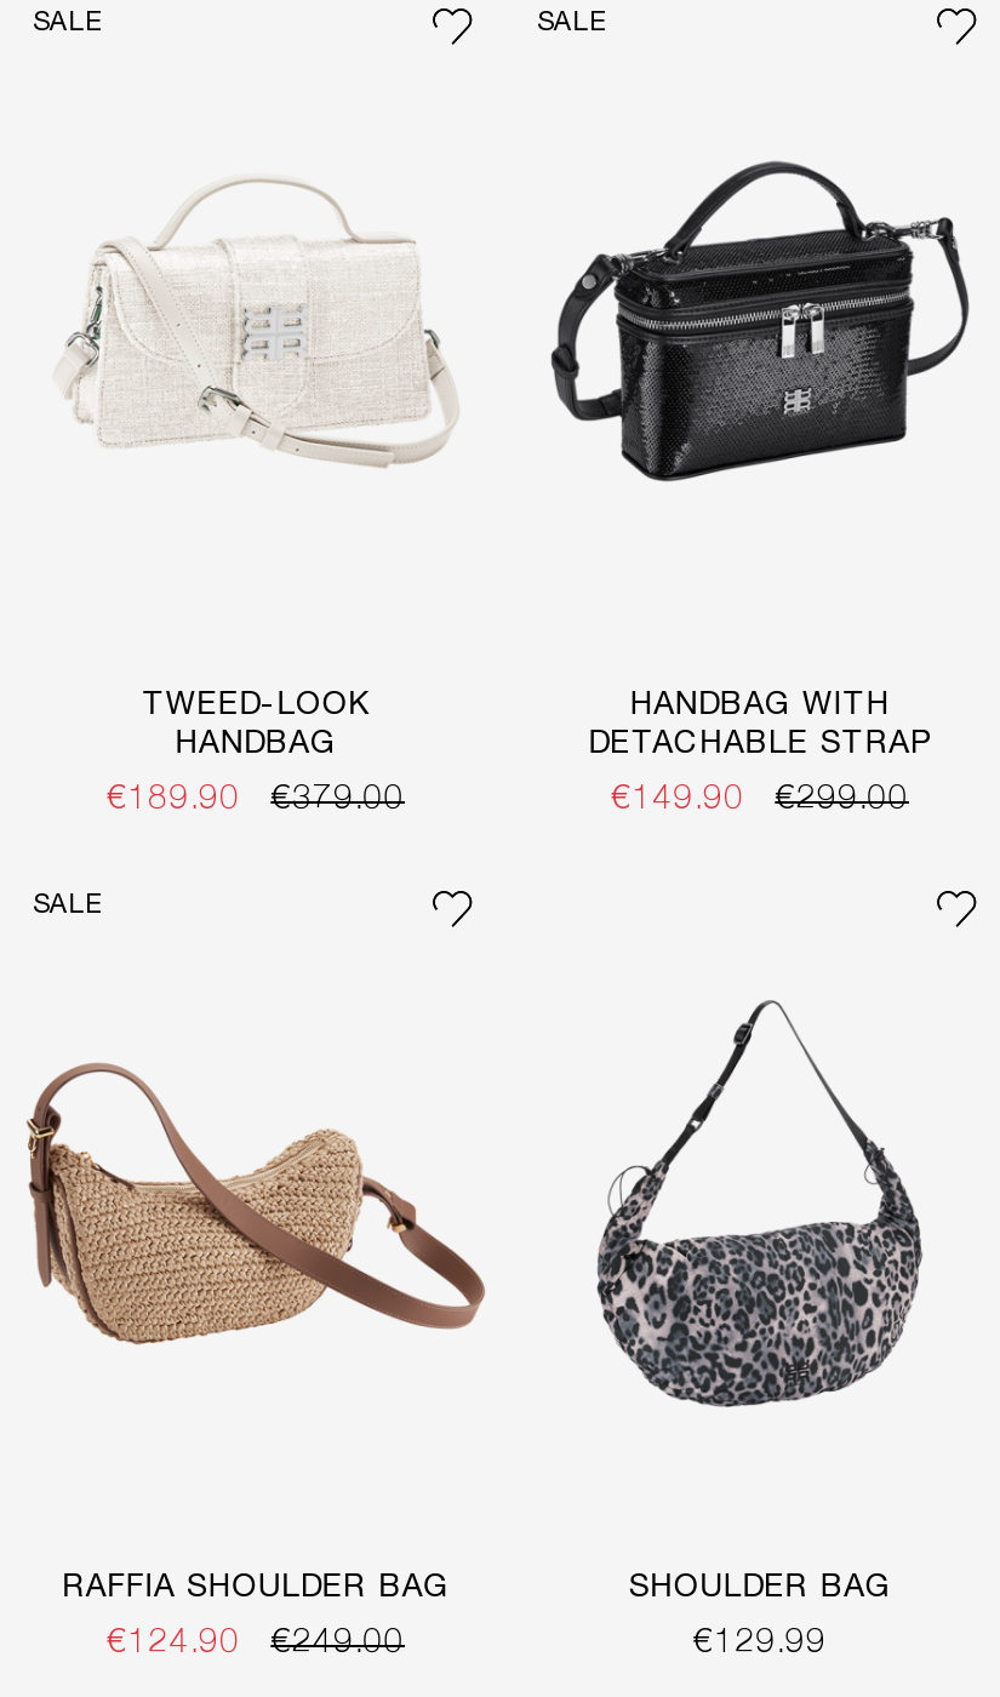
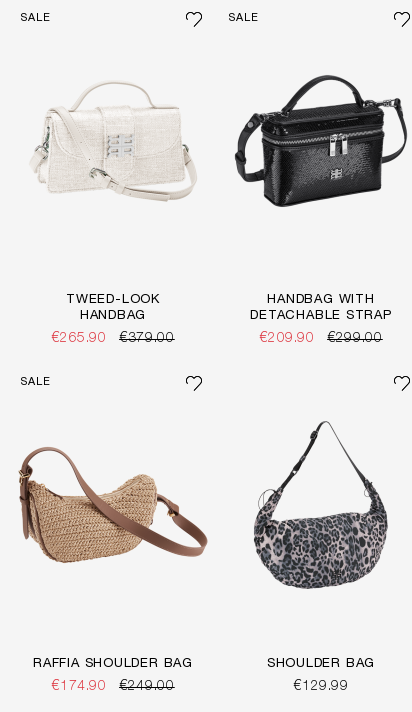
- €189.90 €379.00
+ €265.90 €379.00

- €149.90 €299.00
+ €209.90 €299.00

- €124.90 €249.00
+ €174.90 €249.00
